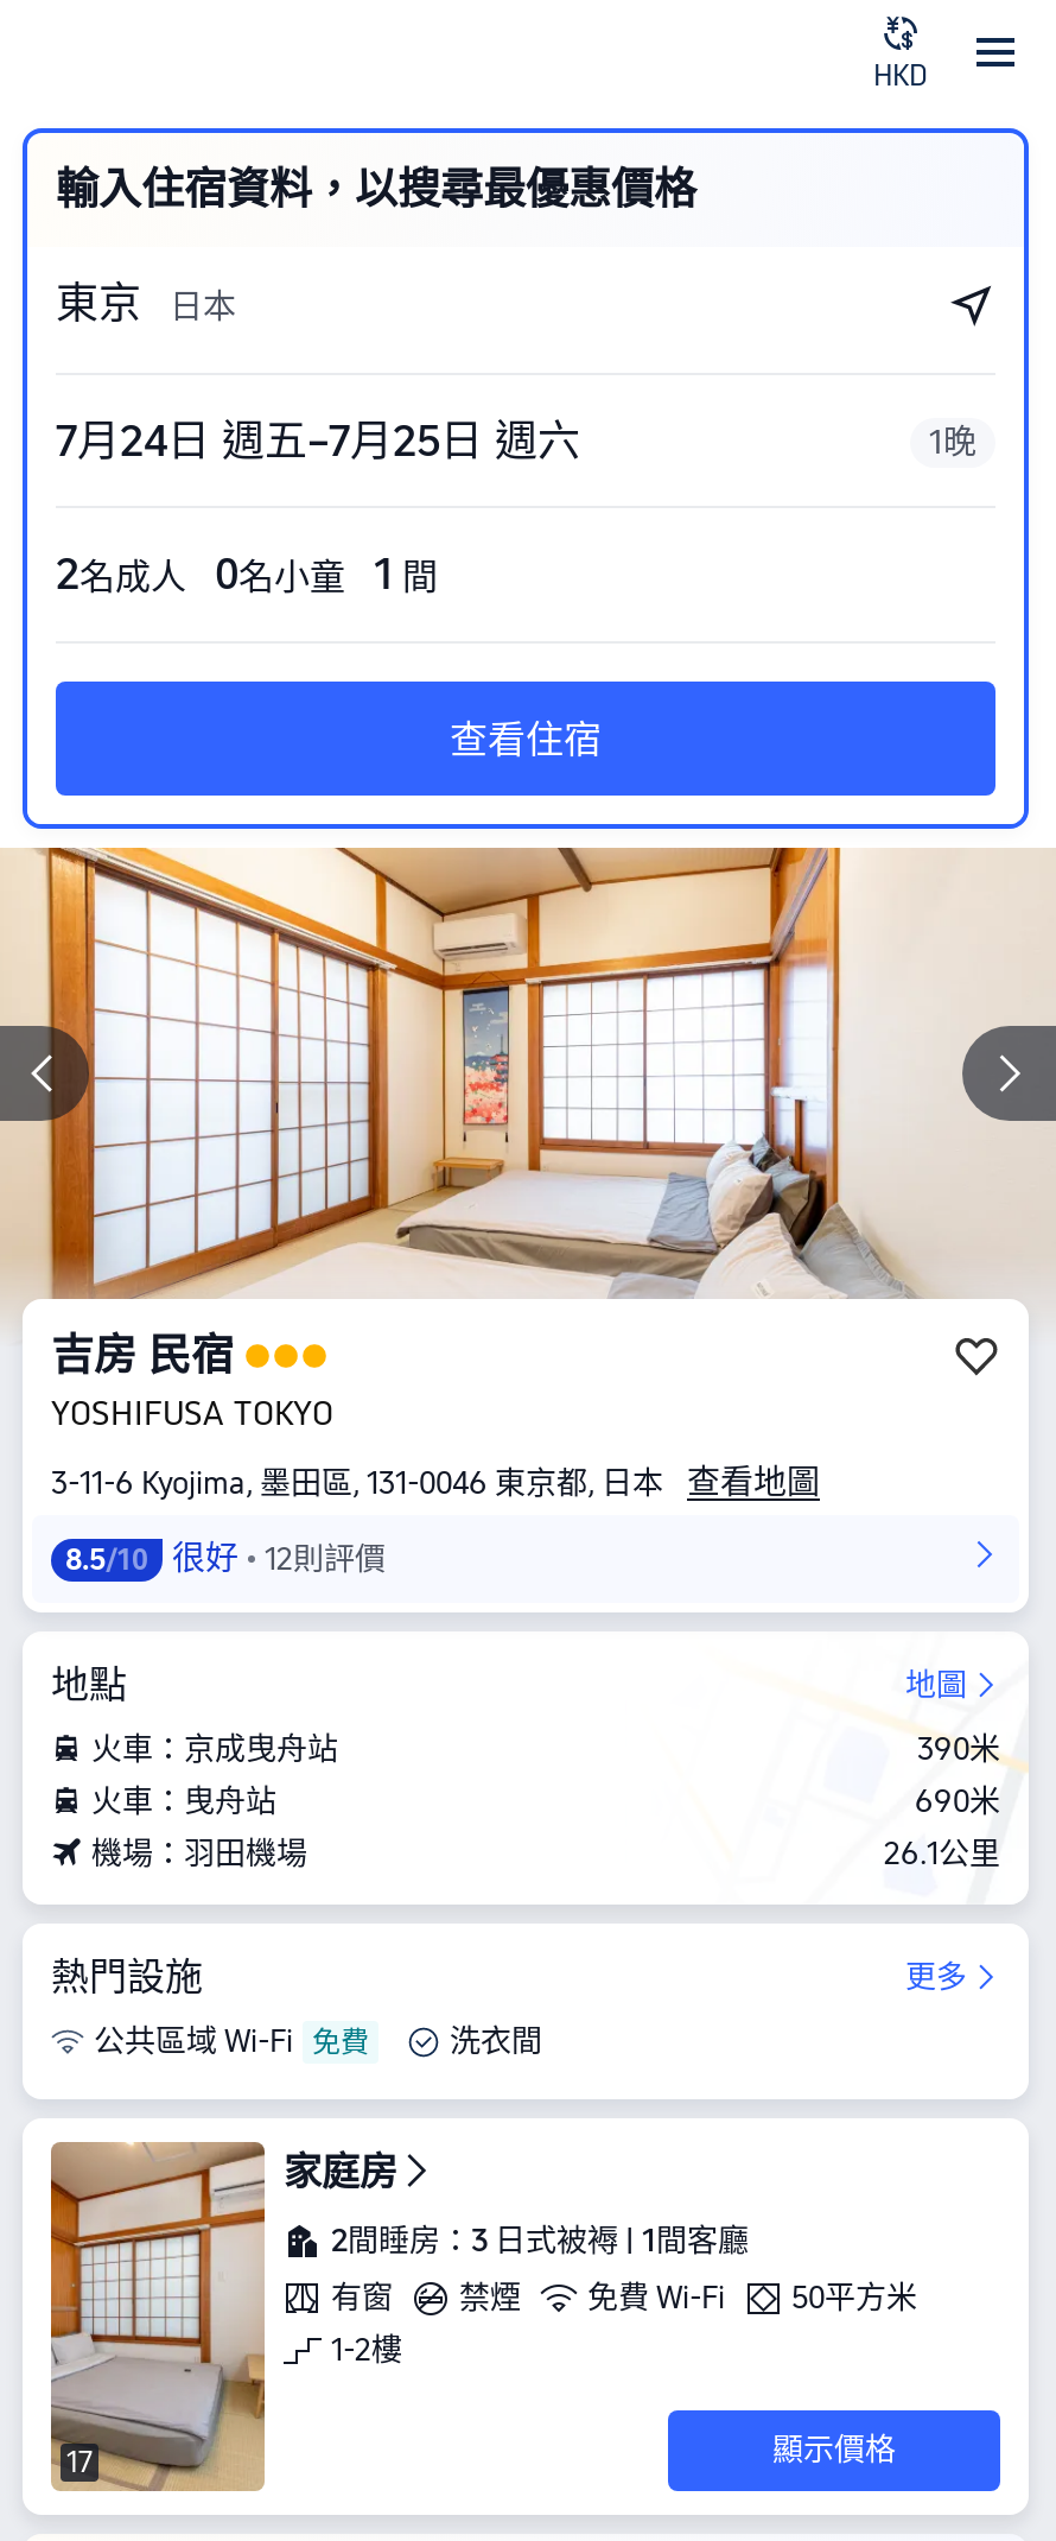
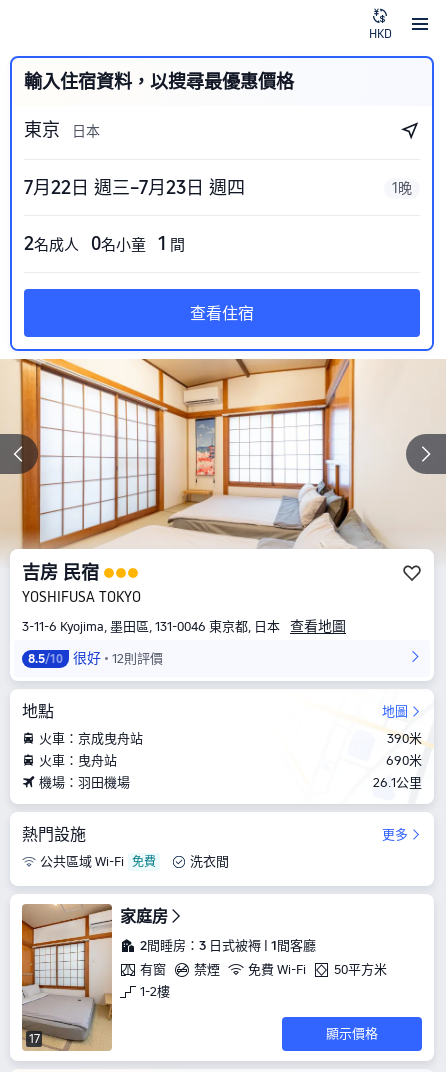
- 7月24日 週五–7月25日 週六
+ 7月22日 週三–7月23日 週四
